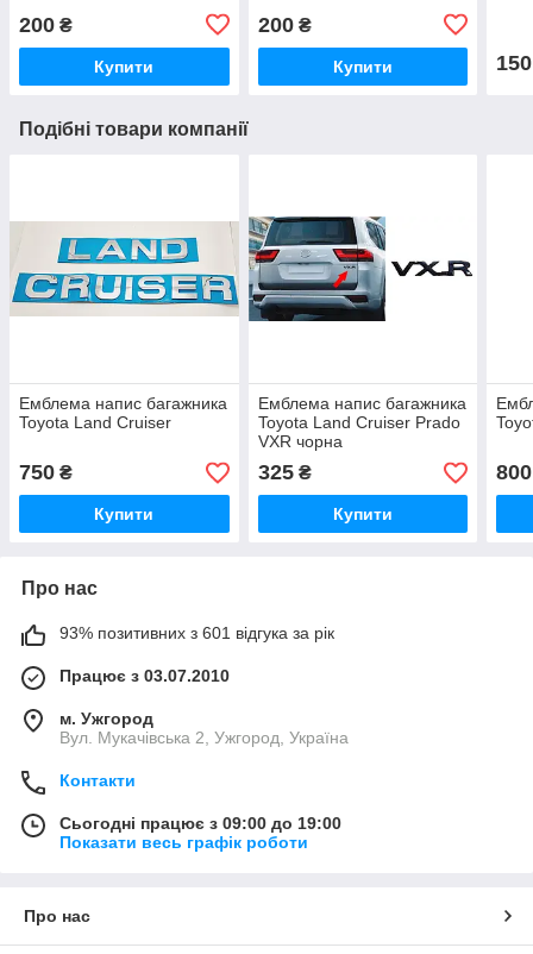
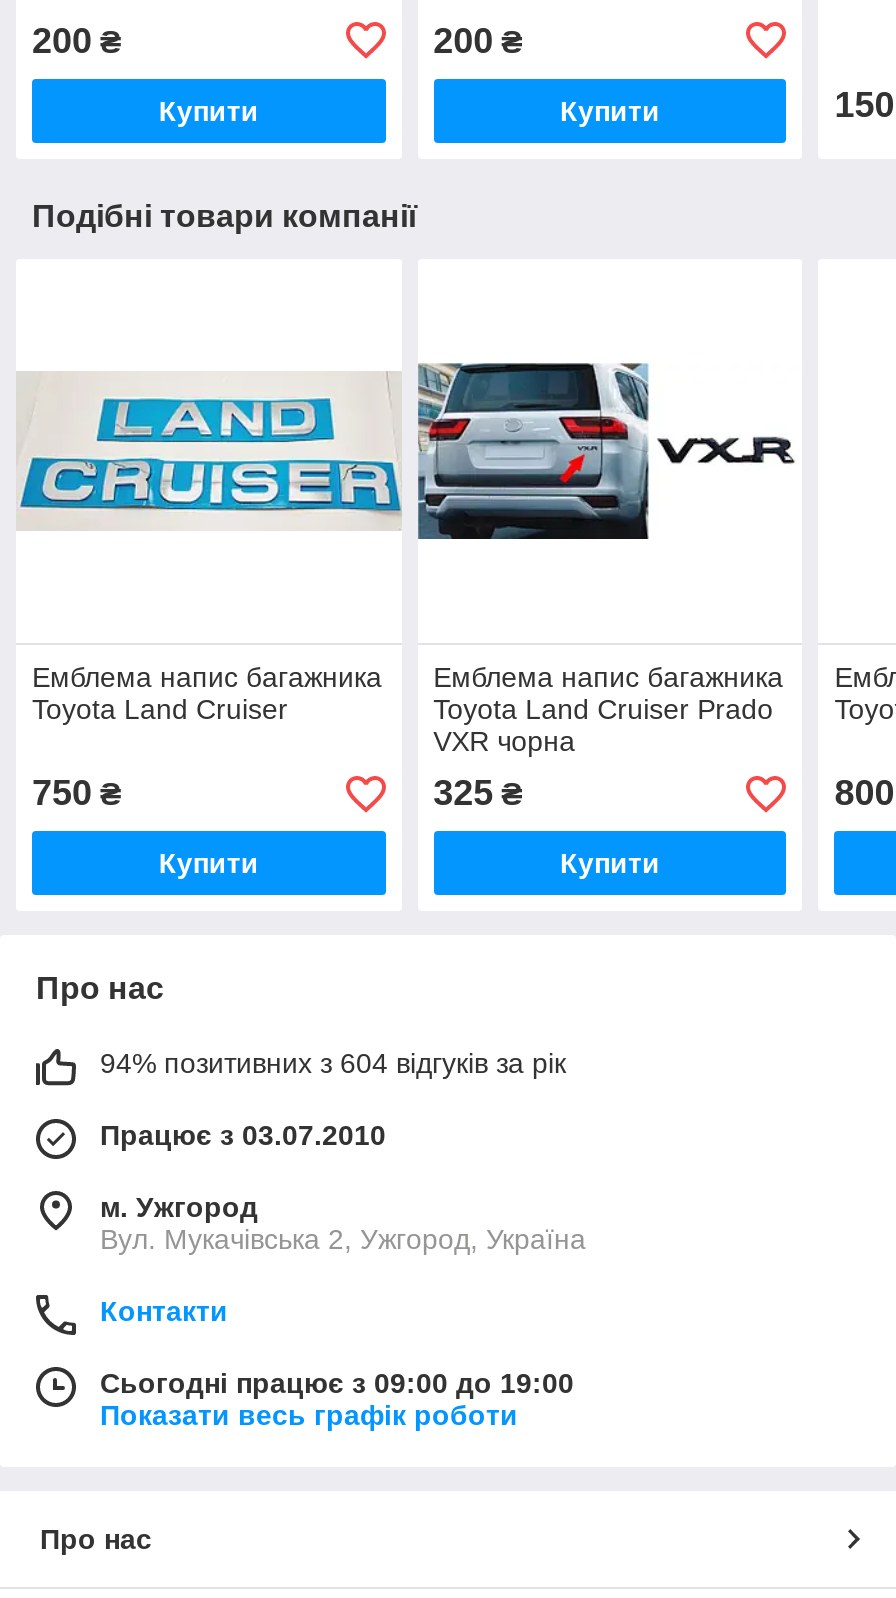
- 93% позитивних з 601 відгука за рік
+ 94% позитивних з 604 відгуків за рік
